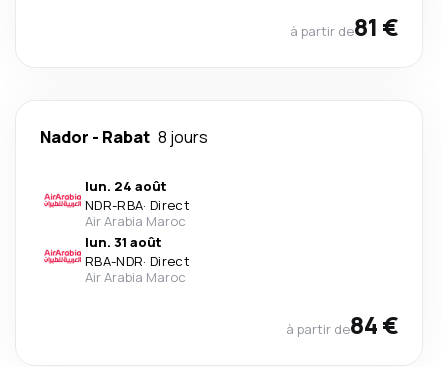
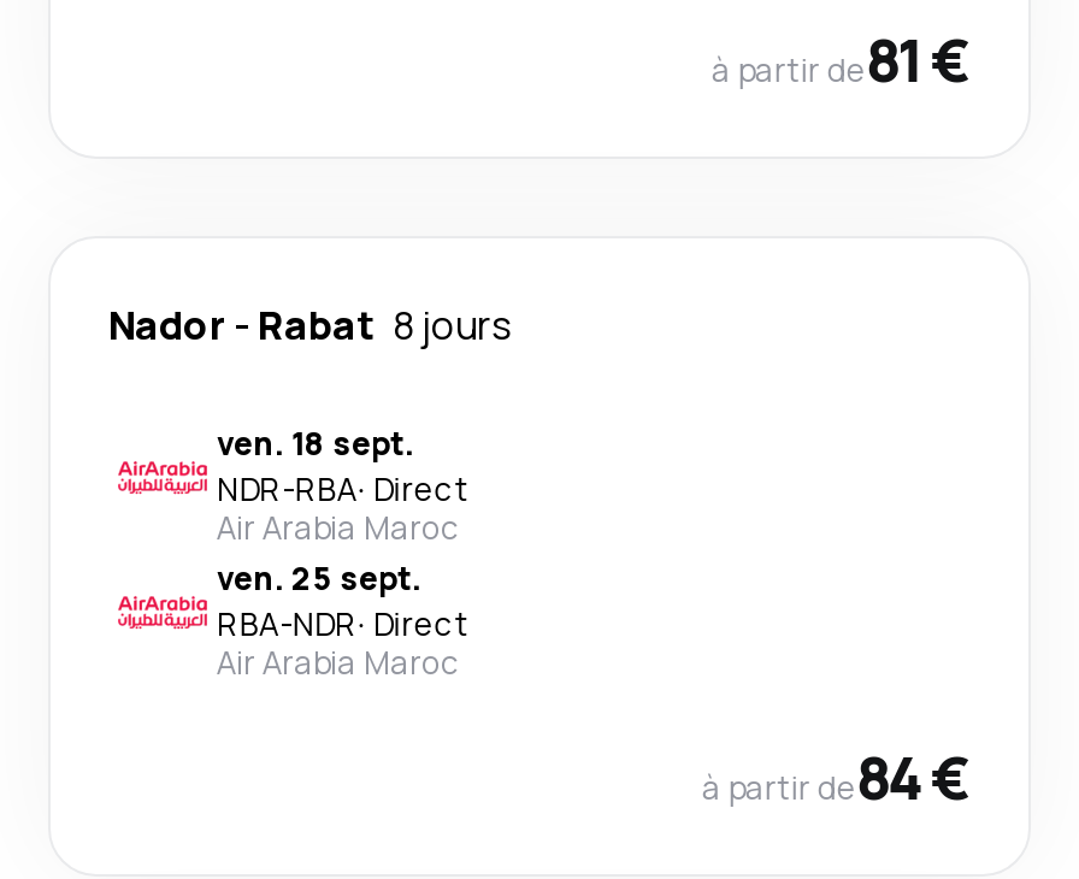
- lun. 24 août
+ ven. 18 sept.

- lun. 31 août
+ ven. 25 sept.
